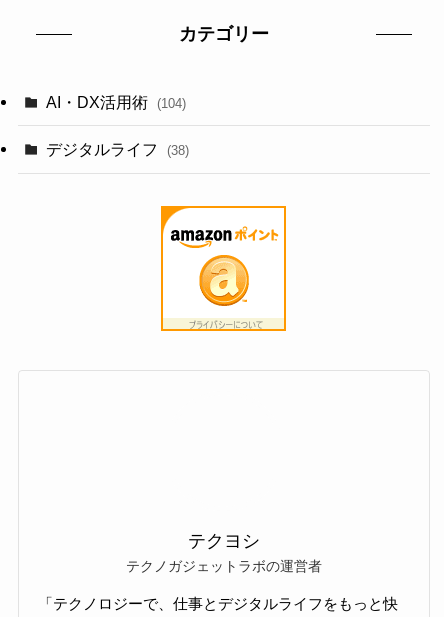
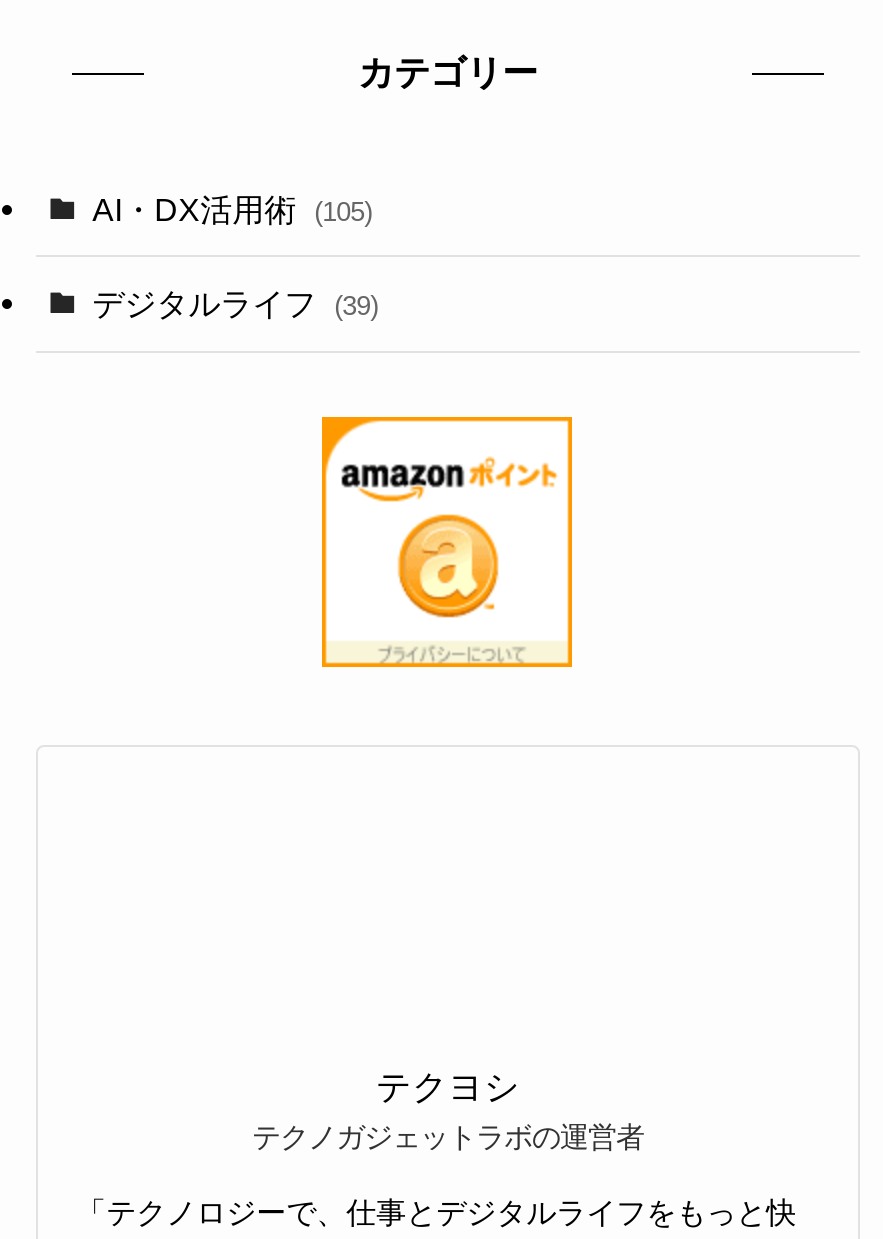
- AI・DX活用術 (104)
+ AI・DX活用術 (105)

- デジタルライフ (38)
+ デジタルライフ (39)
